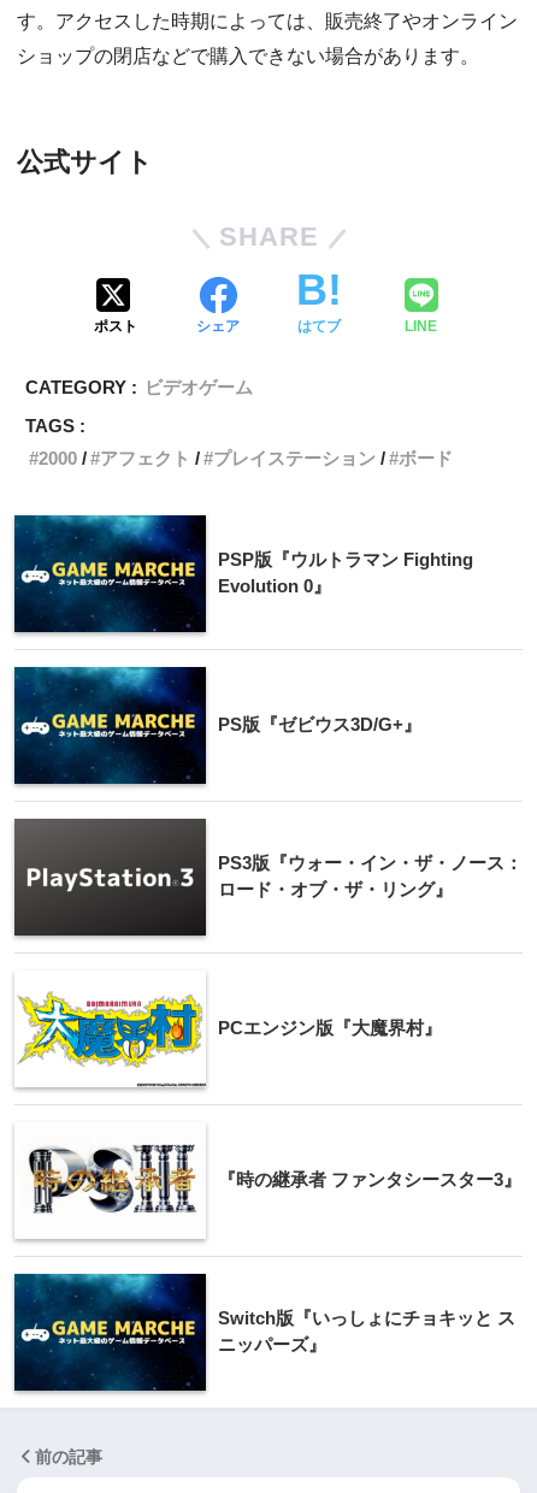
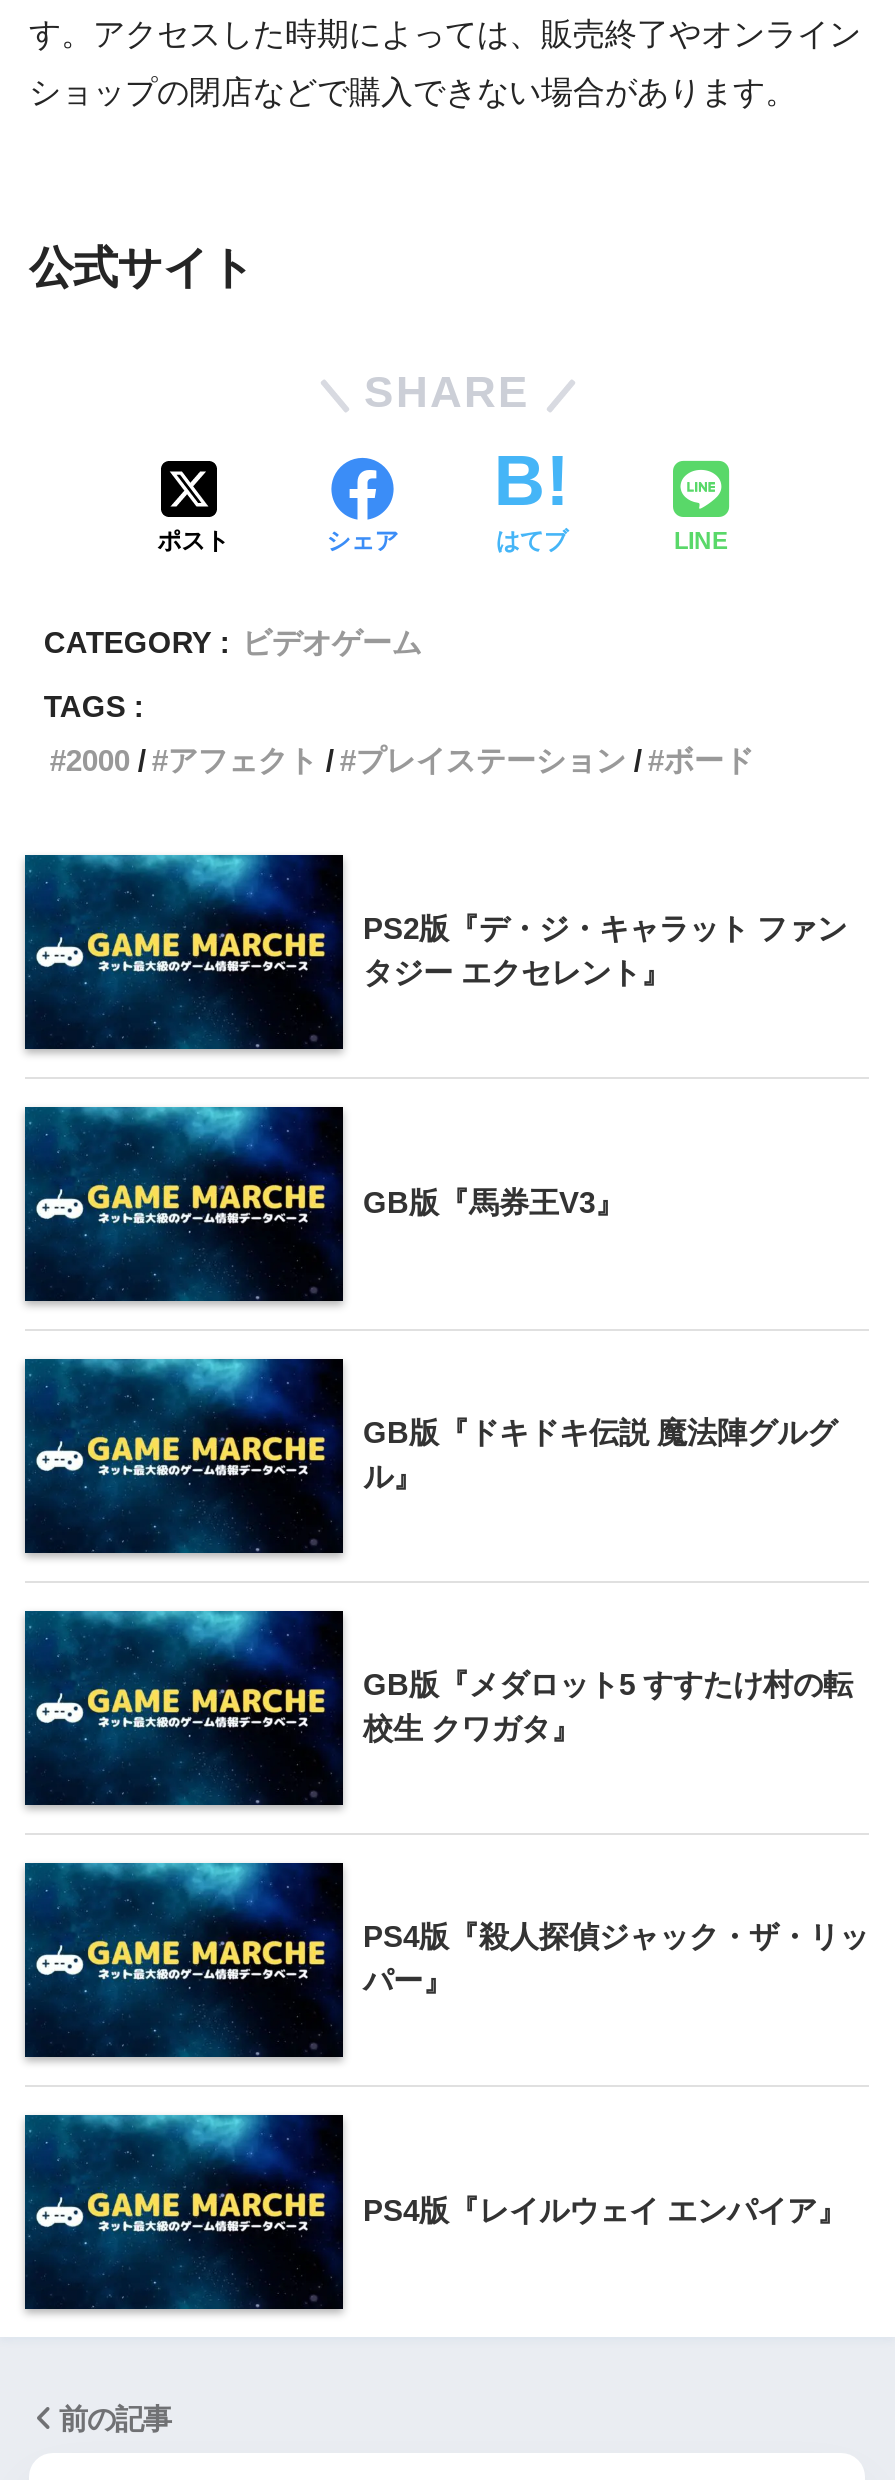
- PSP版『ウルトラマン Fighting
- Evolution 0』
+ PS2版『デ・ジ・キャラット ファン
+ タジー エクセレント』

- PS版『ゼビウス3D/G+』
+ GB版『馬券王V3』

- [image]
- PS3版『ウォー・イン・ザ・ノース：
- ロード・オブ・ザ・リング』
+ [image]
+ GB版『ドキドキ伝説 魔法陣グルグ
+ ル』

- [image]
- PCエンジン版『大魔界村』
+ [image]
+ GB版『メダロット5 すすたけ村の転
+ 校生 クワガタ』

- [image]
- 『時の継承者 ファンタシースター3』
+ [image]
+ PS4版『殺人探偵ジャック・ザ・リッ
+ パー』

- Switch版『いっしょにチョキッと ス
- ニッパーズ』
+ PS4版『レイルウェイ エンパイア』
